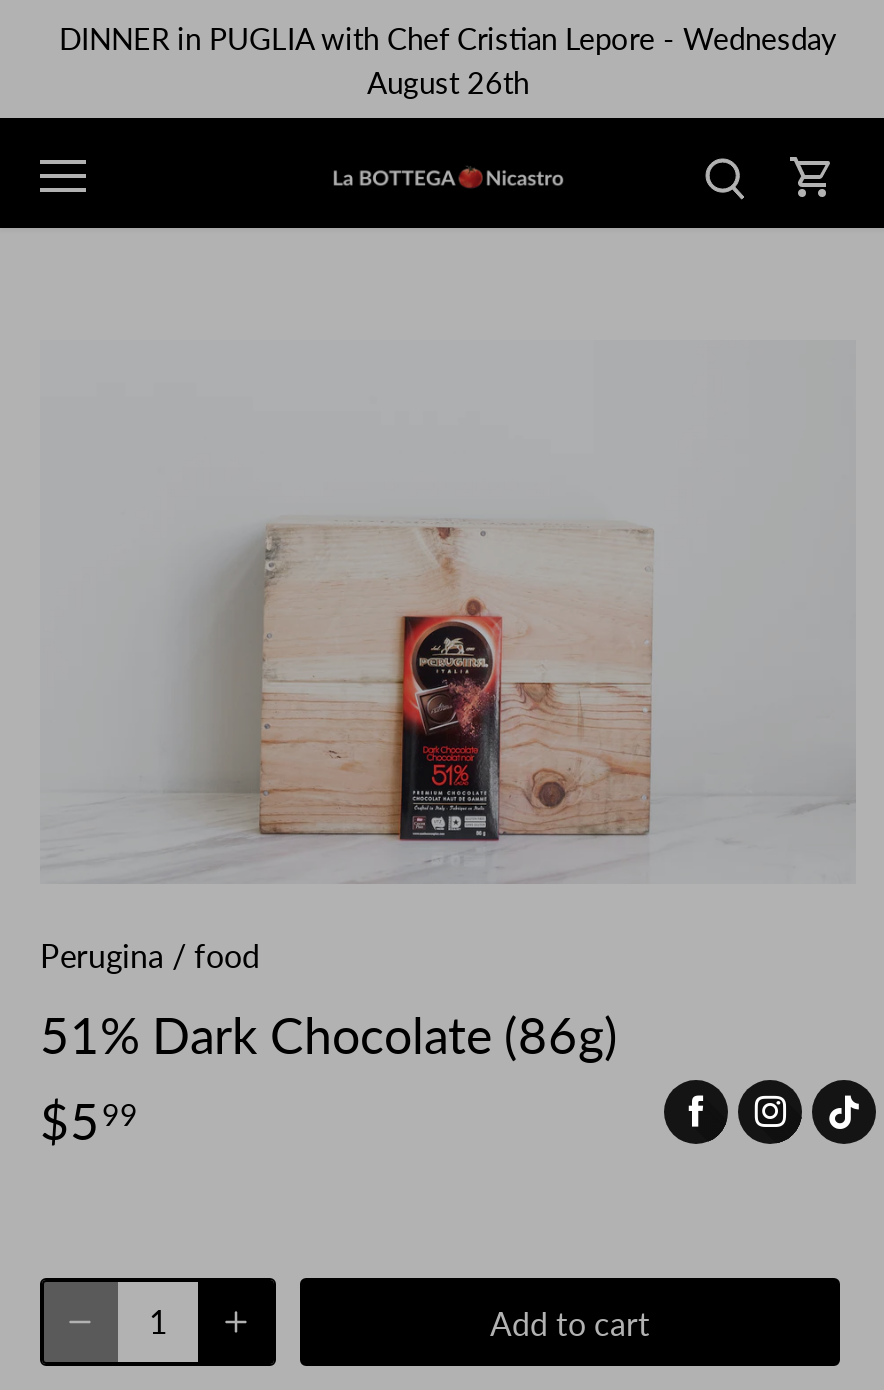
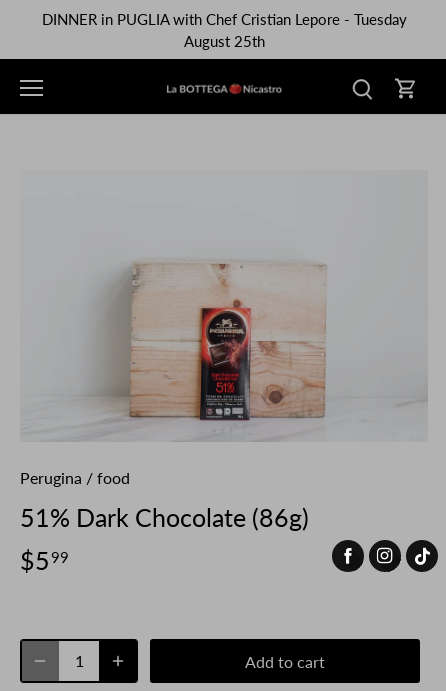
- DINNER in PUGLIA with Chef Cristian Lepore - Wednesday
+ DINNER in PUGLIA with Chef Cristian Lepore - Tuesday

- August 26th
+ August 25th
